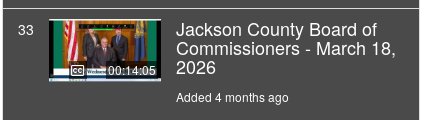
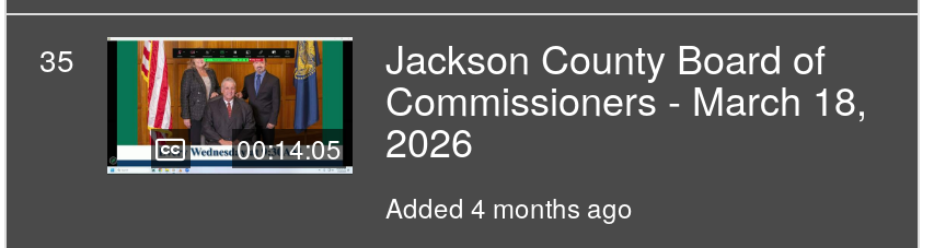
- 33
+ 35
